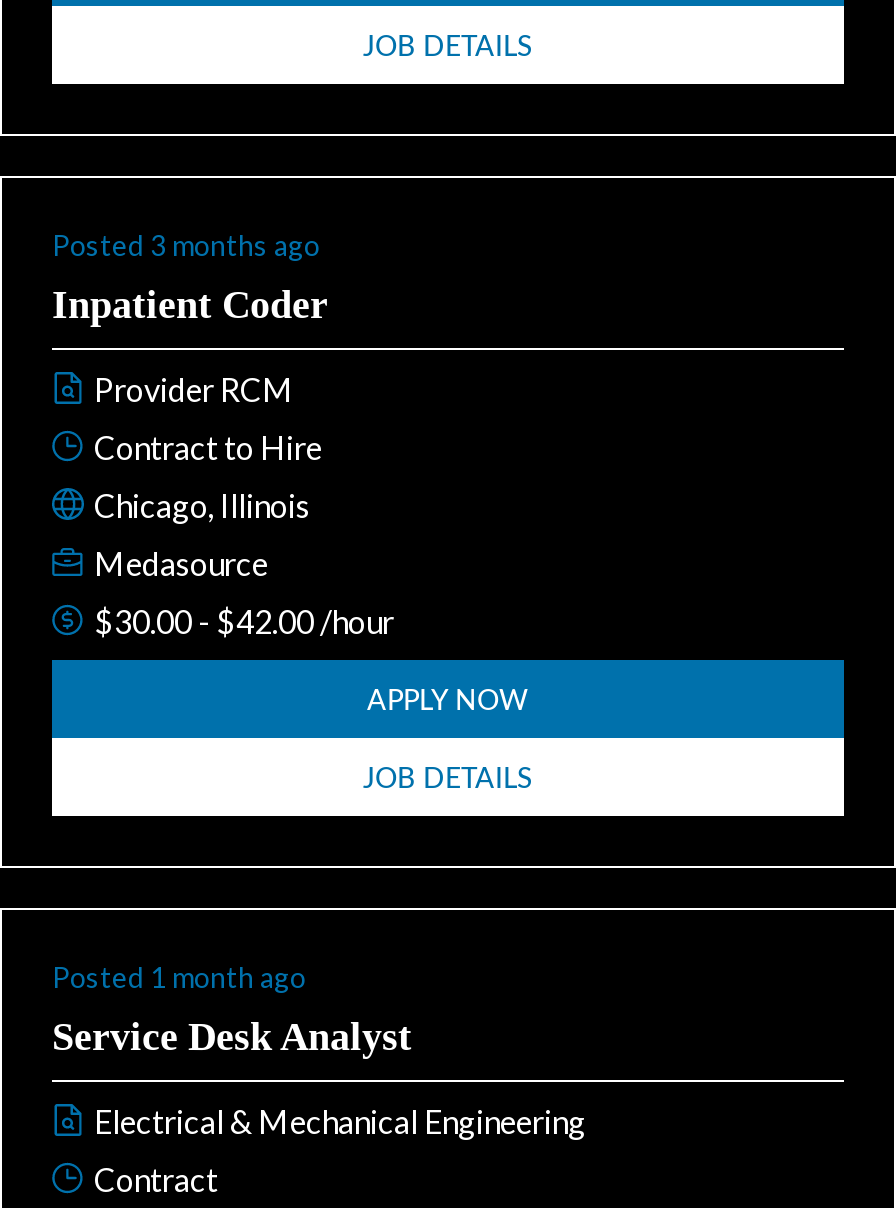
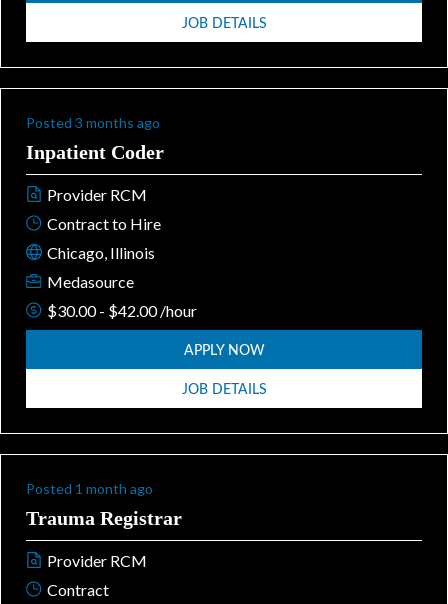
- Service Desk Analyst
+ Trauma Registrar

- Electrical & Mechanical Engineering
+ Provider RCM
